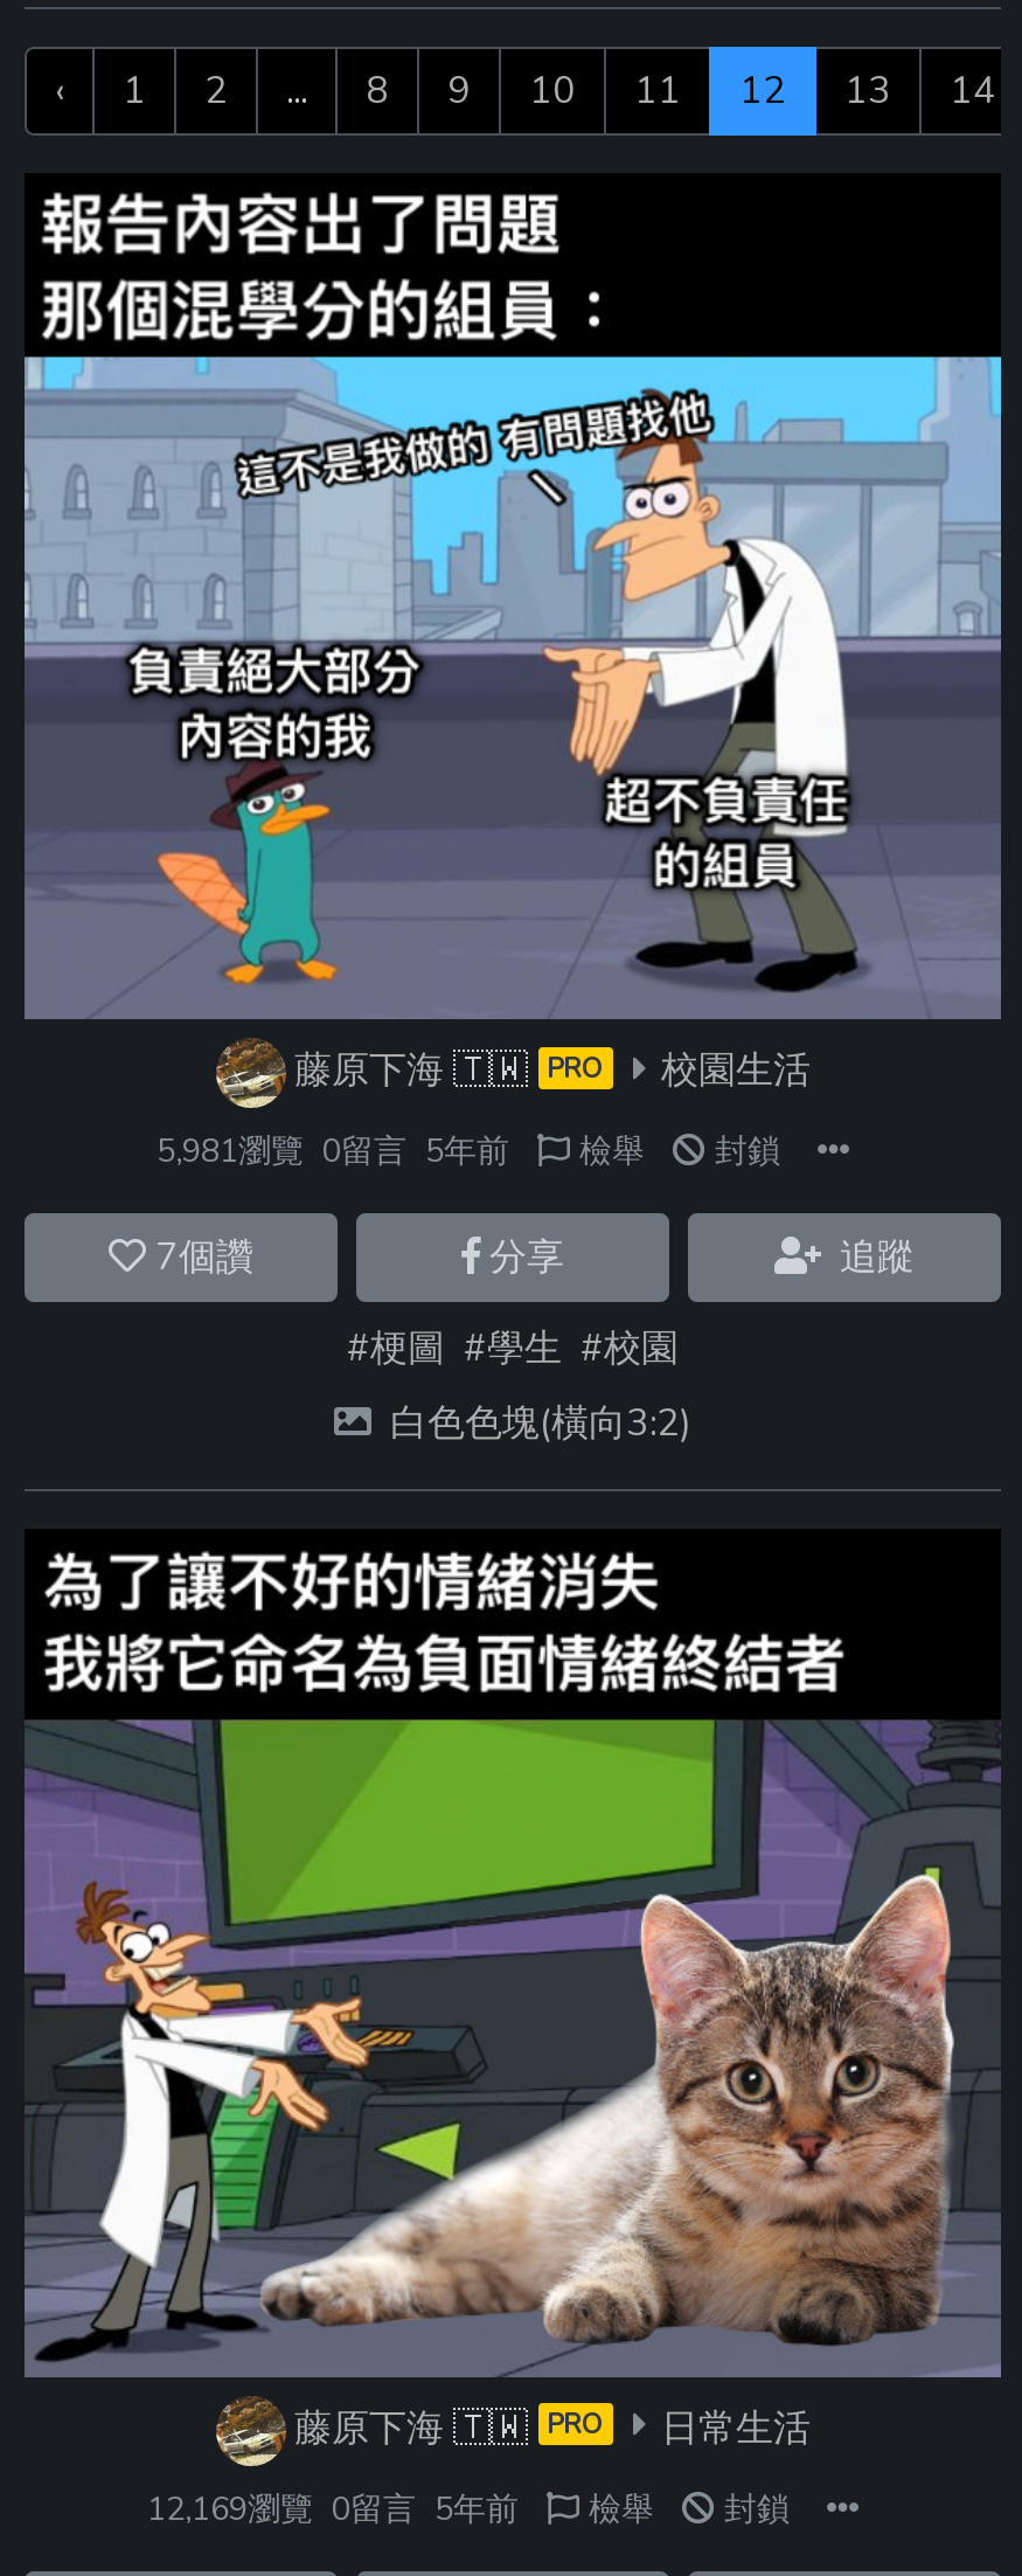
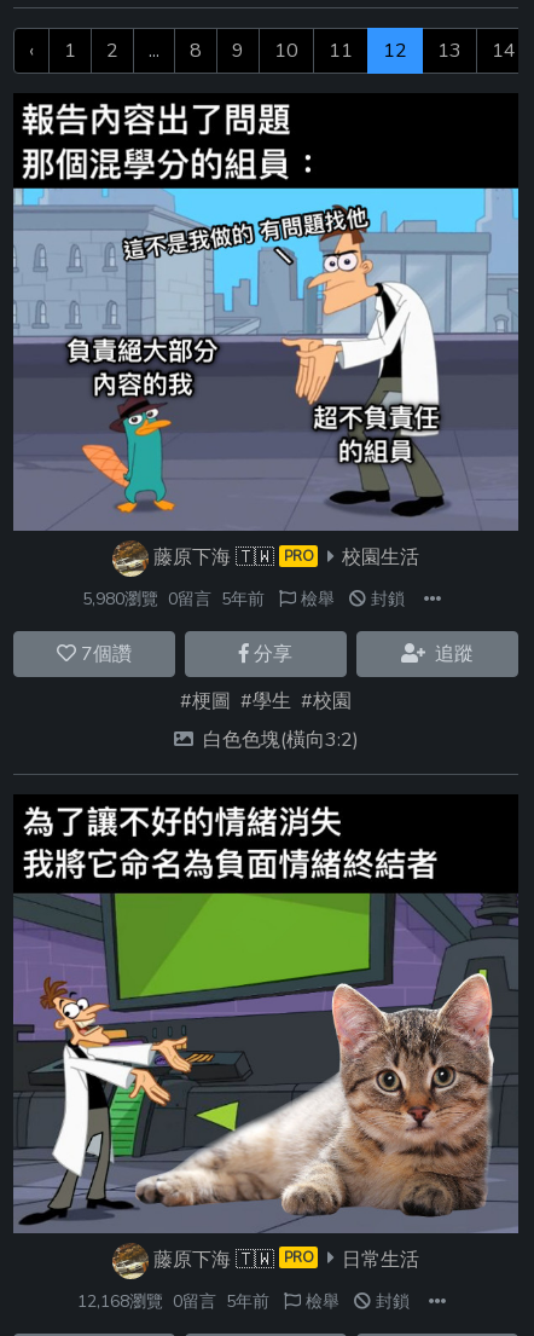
- 5,981瀏覽 0留言 5年前
+ 5,980瀏覽 0留言 5年前

- 12,169瀏覽 0留言 5年前
+ 12,168瀏覽 0留言 5年前
